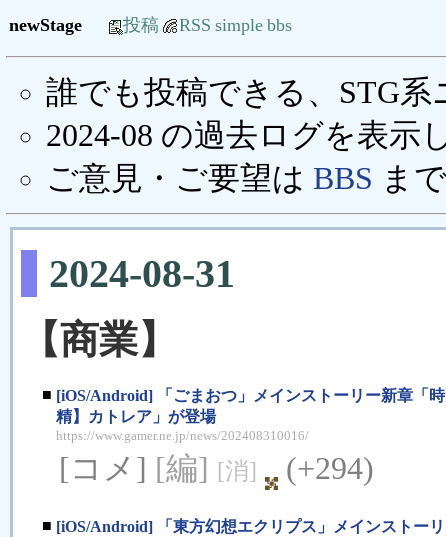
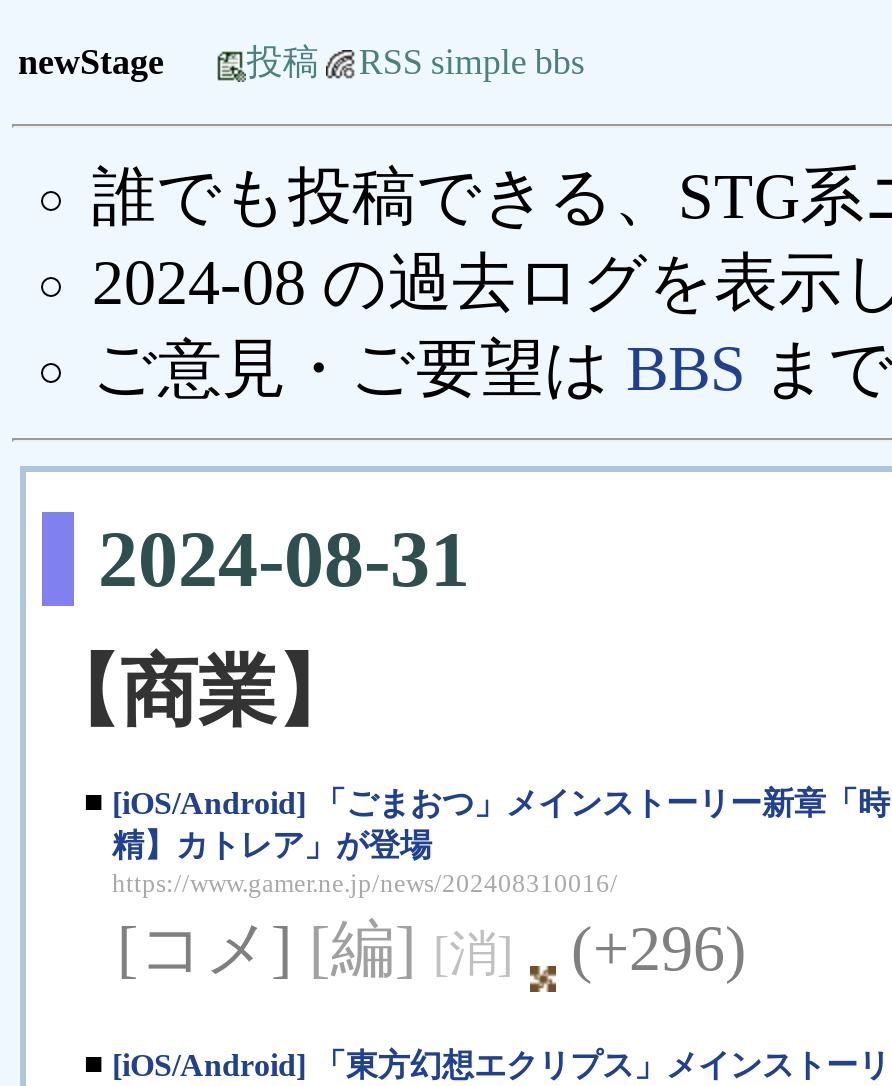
- [コメ] [編] [消] (+294)
+ [コメ] [編] [消] (+296)
